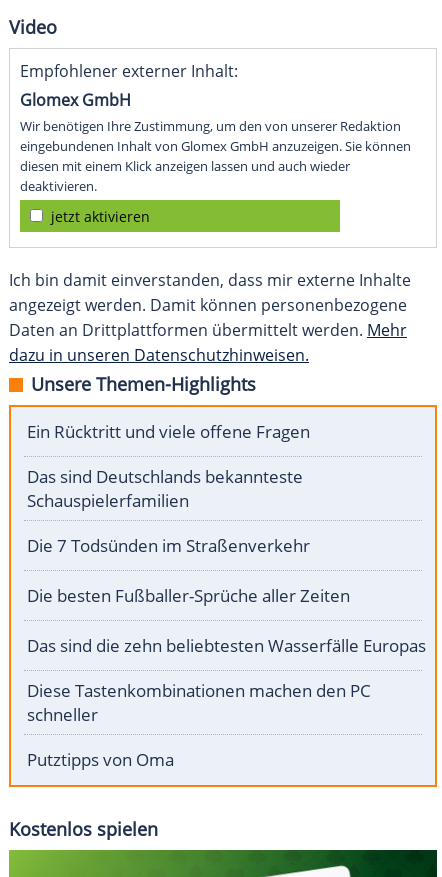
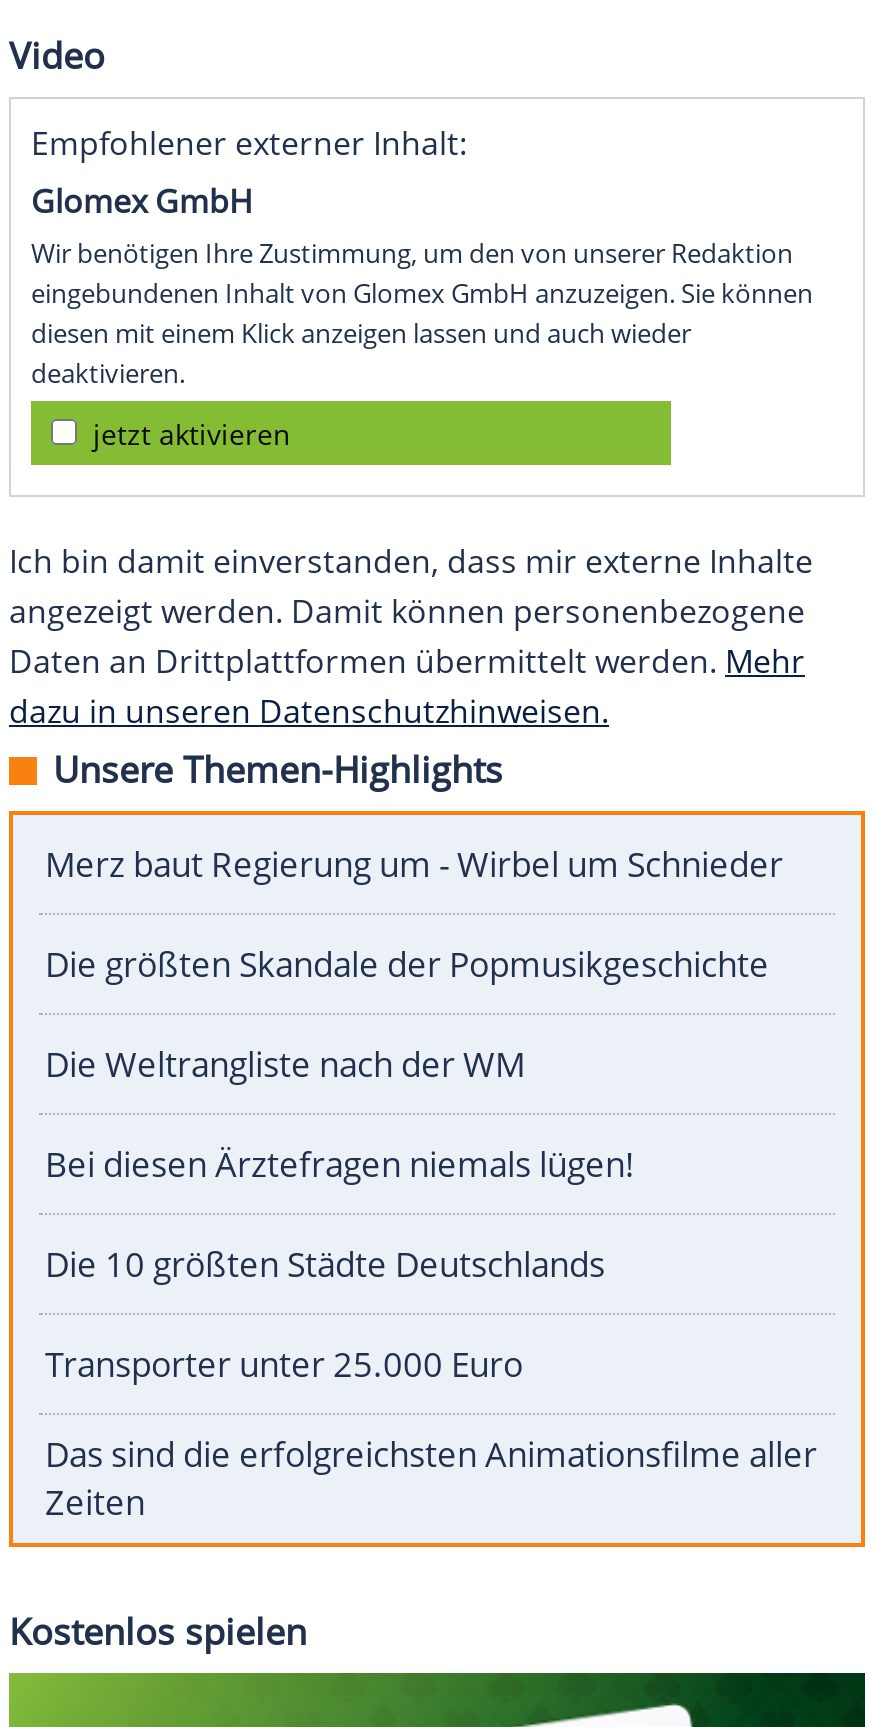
- Ein Rücktritt und viele offene Fragen
+ Merz baut Regierung um - Wirbel um Schnieder

- Das sind Deutschlands bekannteste
- Schauspielerfamilien
+ Die größten Skandale der Popmusikgeschichte

- Die 7 Todsünden im Straßenverkehr
+ Die Weltrangliste nach der WM

- Die besten Fußballer-Sprüche aller Zeiten
+ Bei diesen Ärztefragen niemals lügen!

- Das sind die zehn beliebtesten Wasserfälle Europas
+ Die 10 größten Städte Deutschlands

- Diese Tastenkombinationen machen den PC
- schneller
+ Transporter unter 25.000 Euro

- Putztipps von Oma
+ Das sind die erfolgreichsten Animationsfilme aller
+ Zeiten
